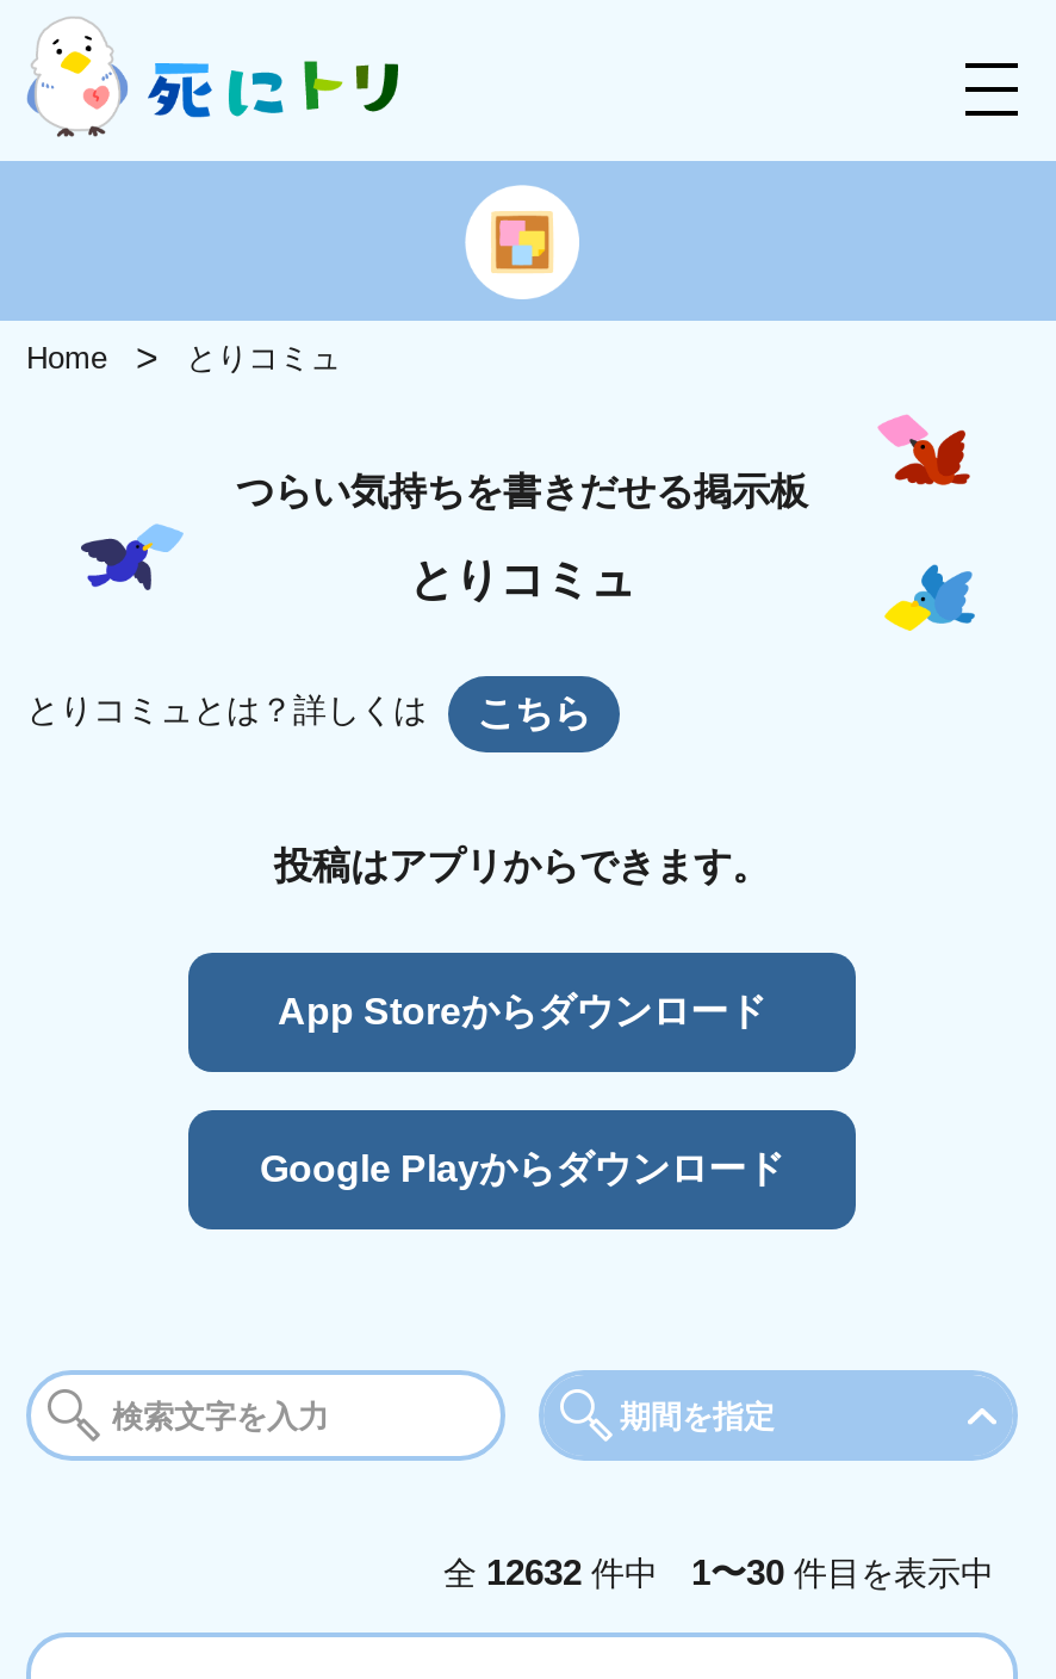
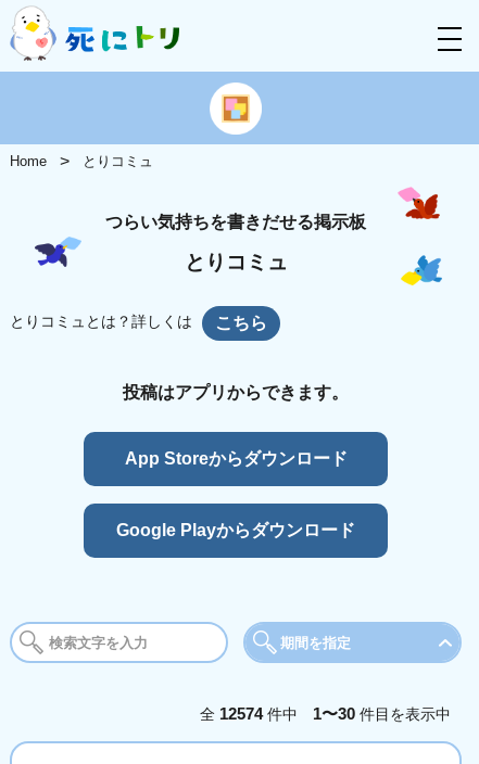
- 全12632件中 1〜30件目を表示中
+ 全12574件中 1〜30件目を表示中
